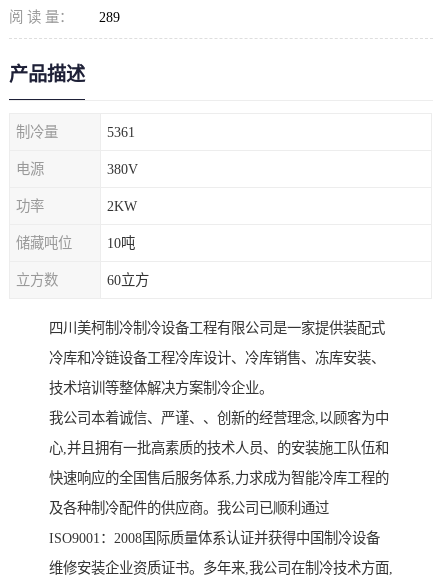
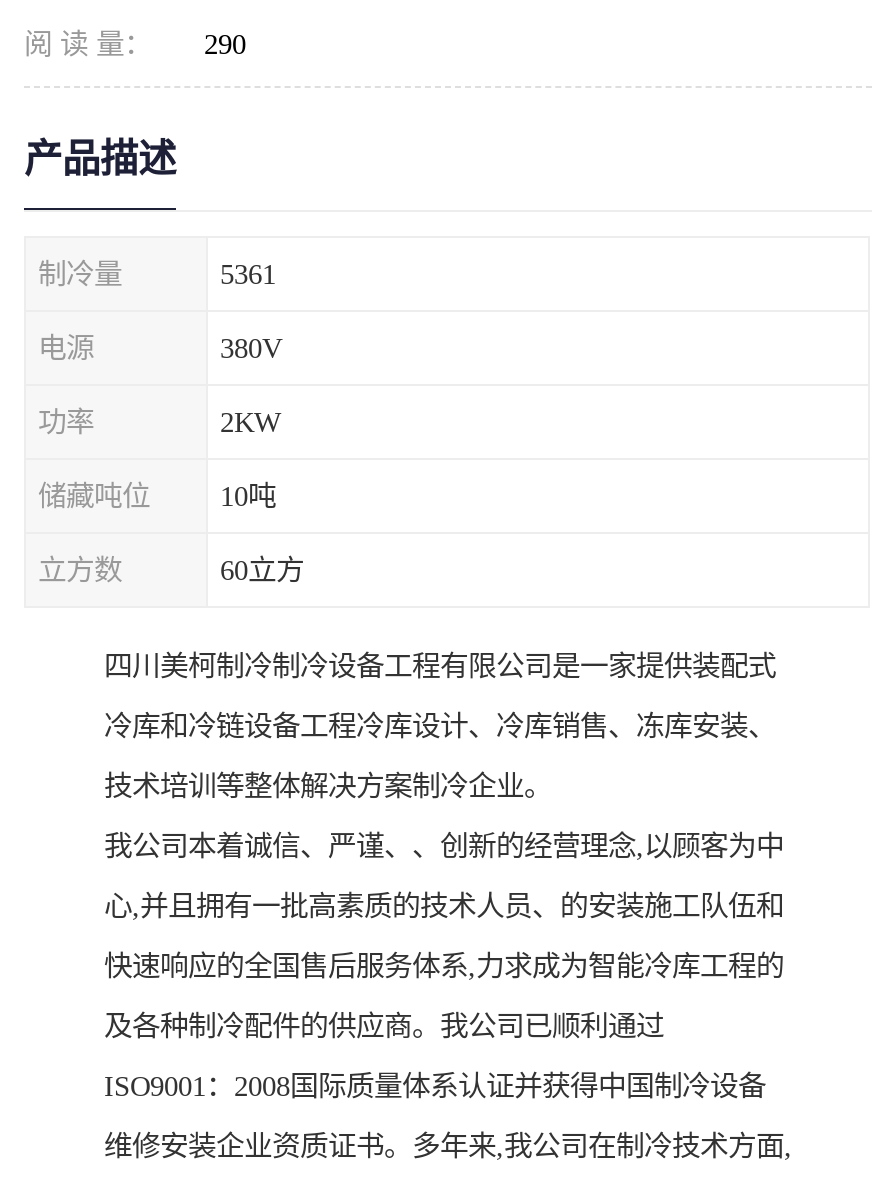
- 阅 读 量： 289
+ 阅 读 量： 290
